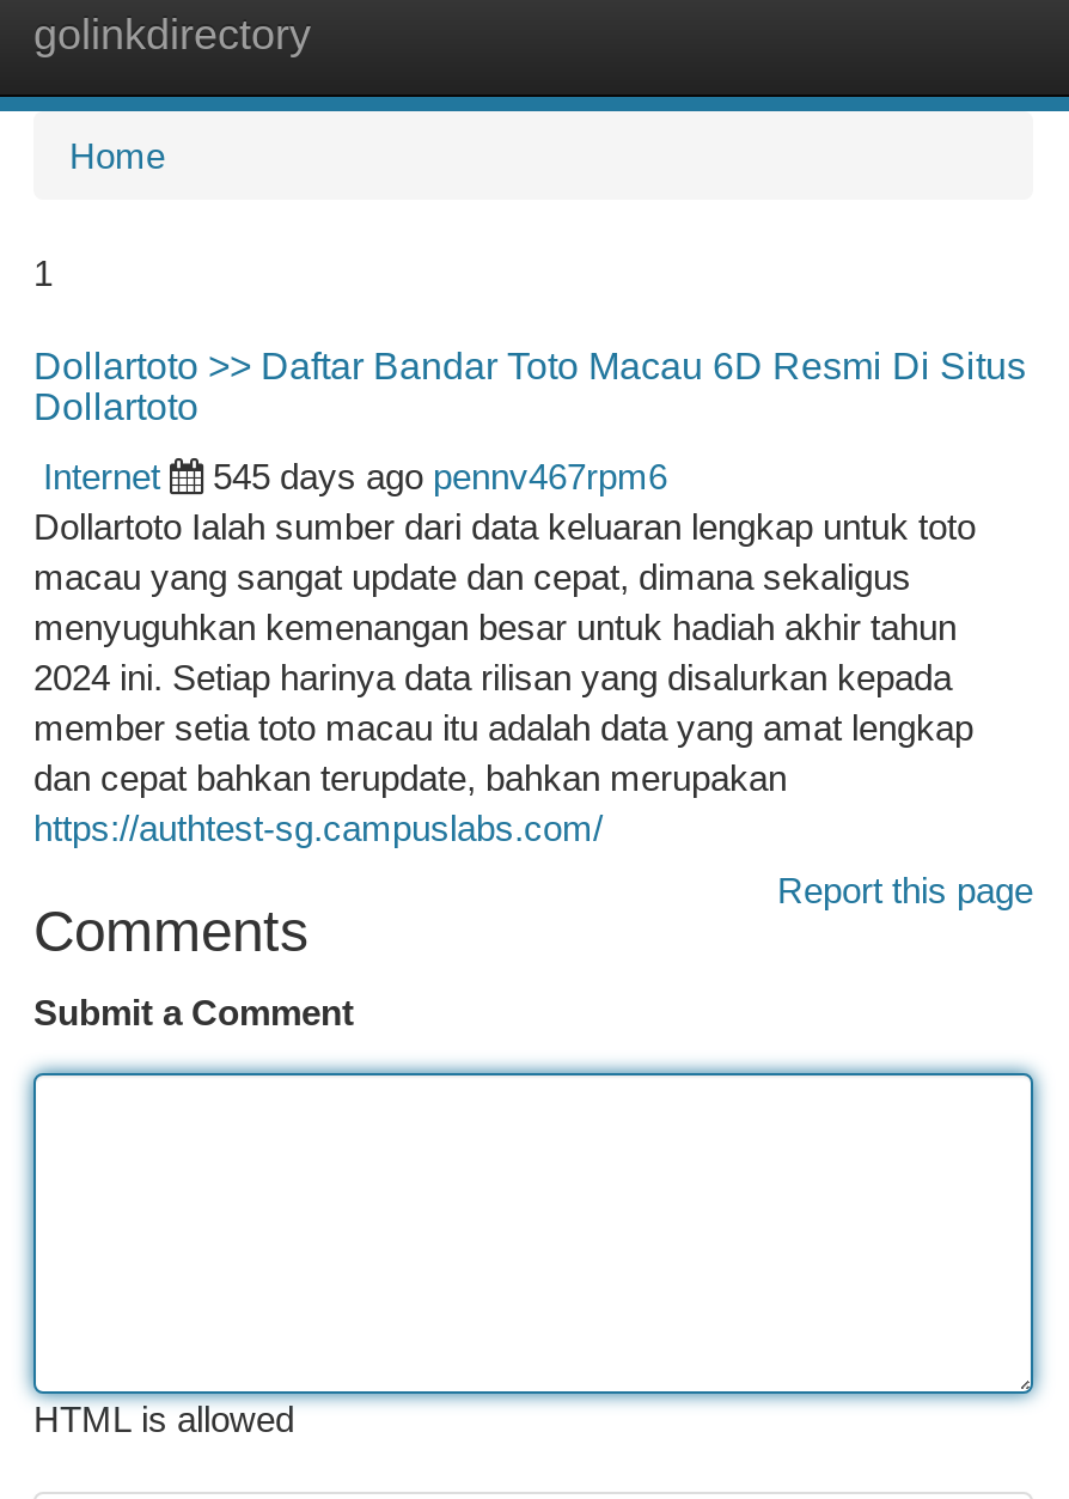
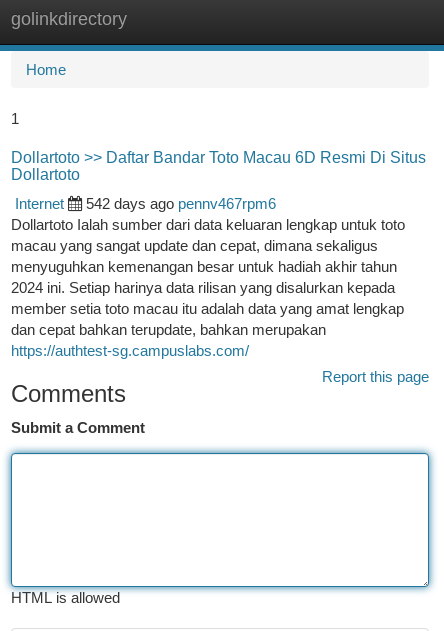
- 545 days ago pennv467rpm6
+ 542 days ago pennv467rpm6
